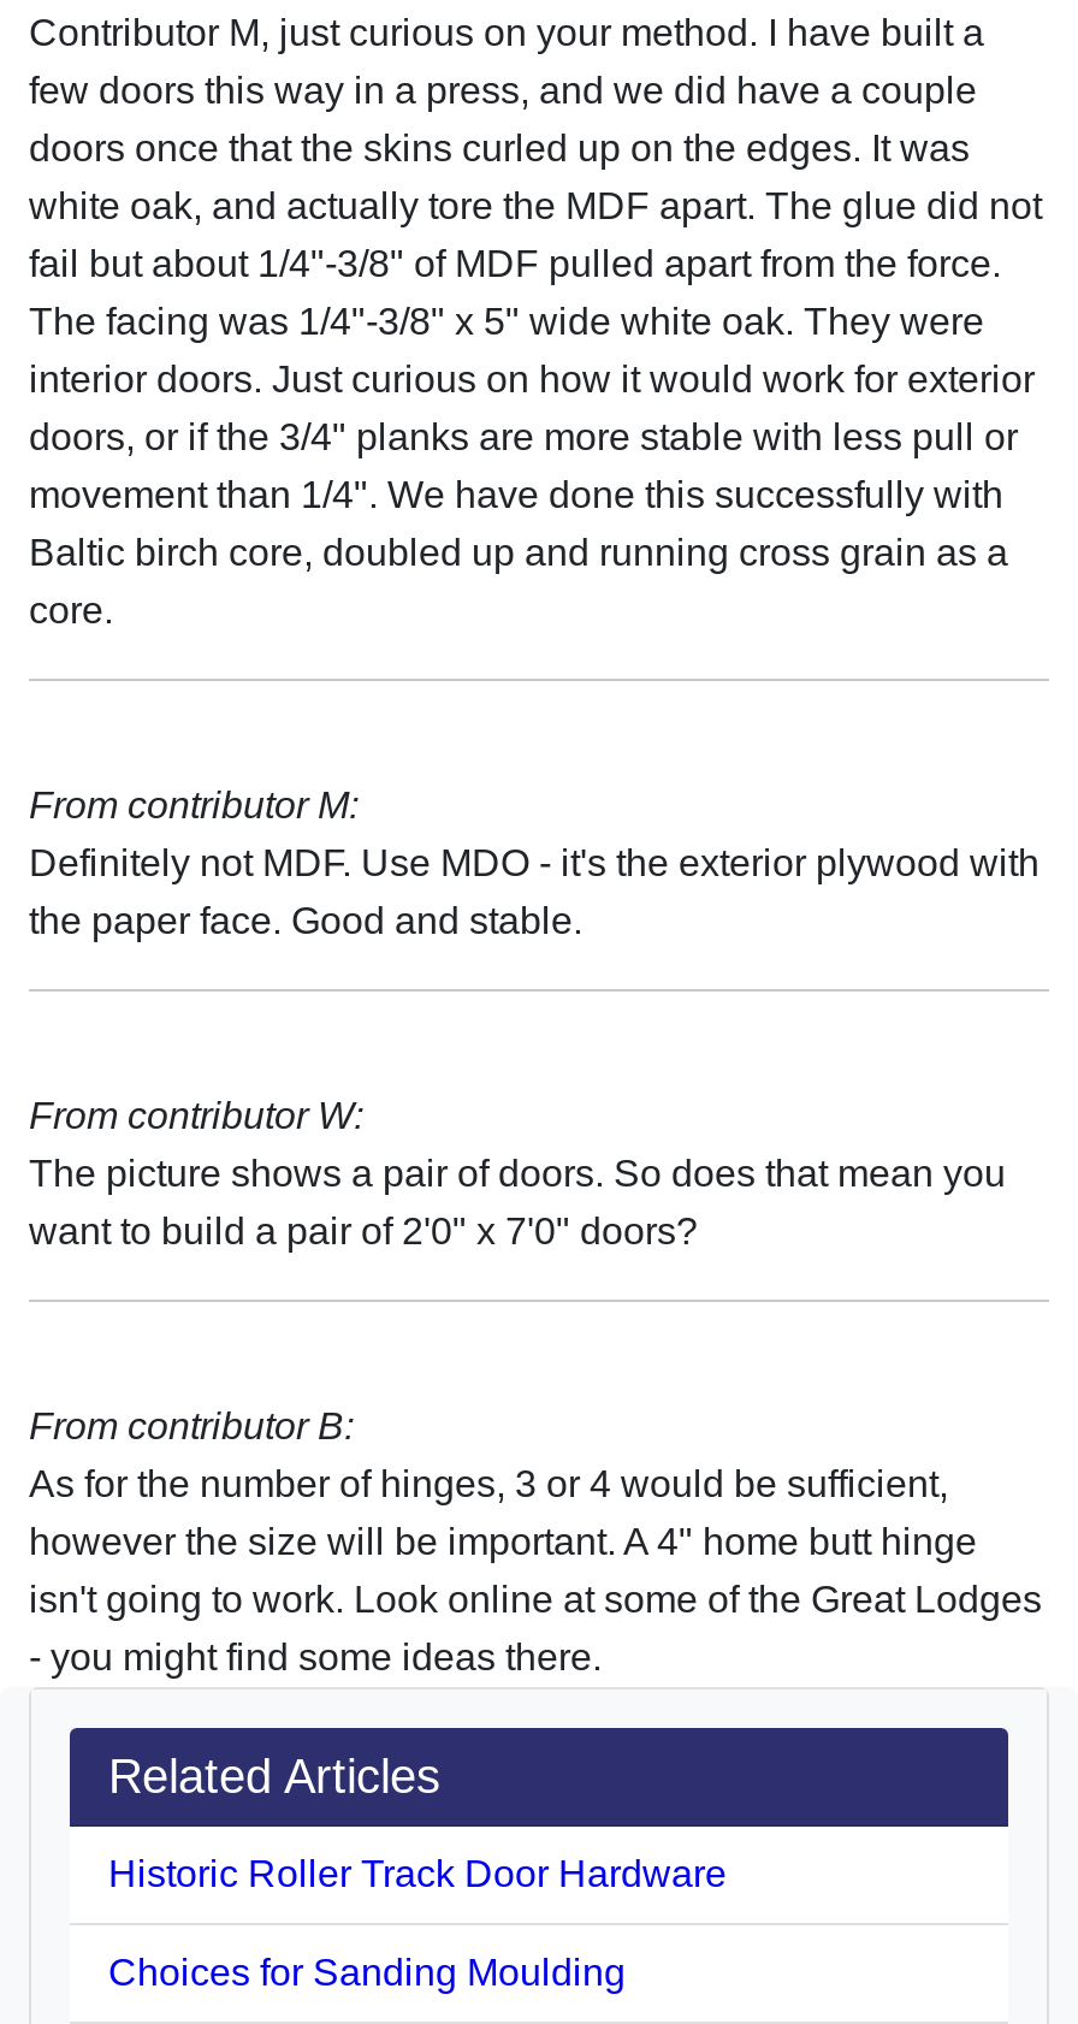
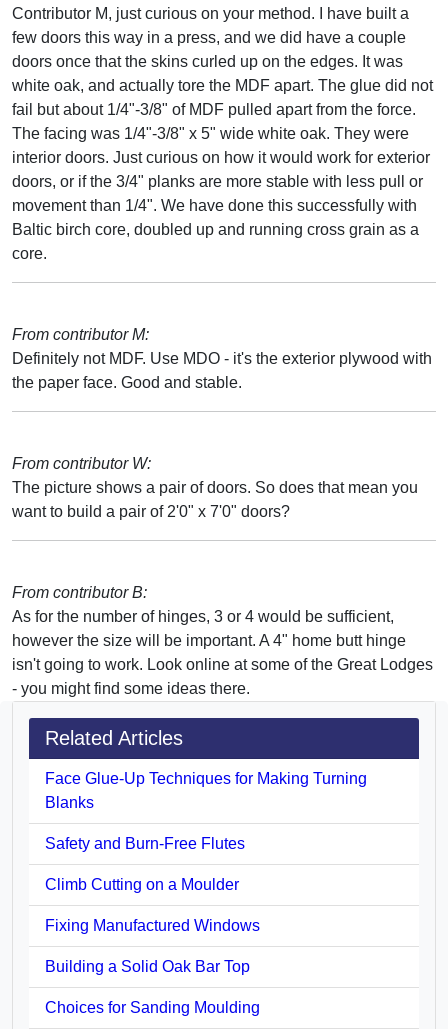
- Historic Roller Track Door Hardware
+ Face Glue-Up Techniques for Making Turning
+ Blanks
+ Safety and Burn-Free Flutes
+ Climb Cutting on a Moulder
+ Fixing Manufactured Windows
+ Building a Solid Oak Bar Top
